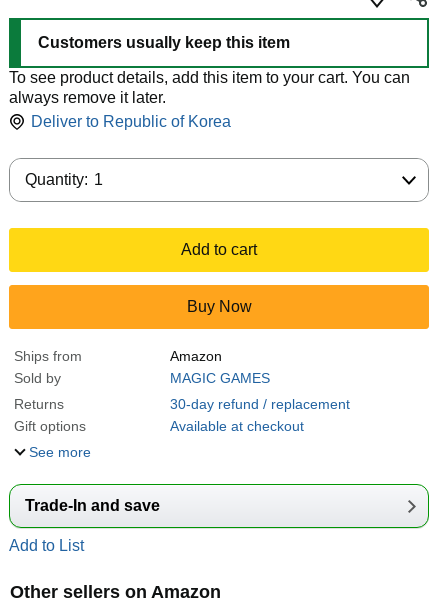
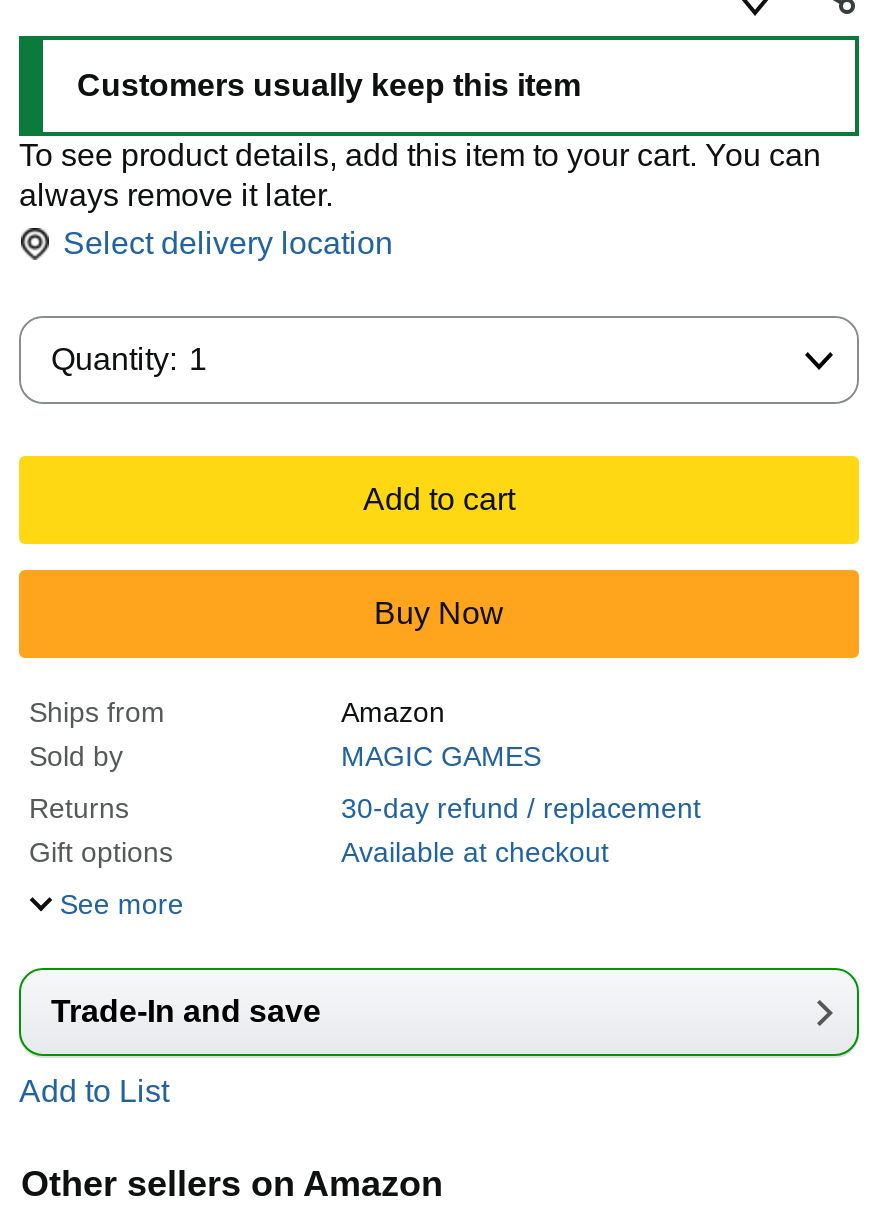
- Deliver to Republic of Korea
+ Select delivery location
